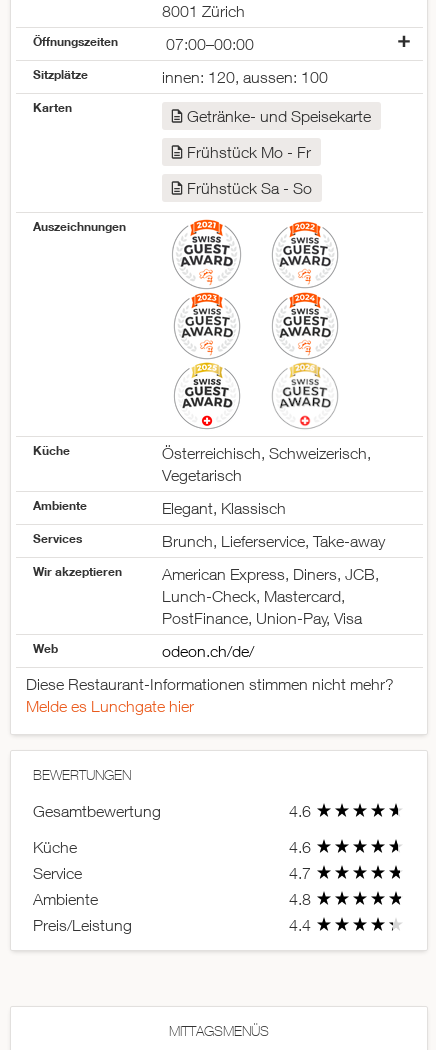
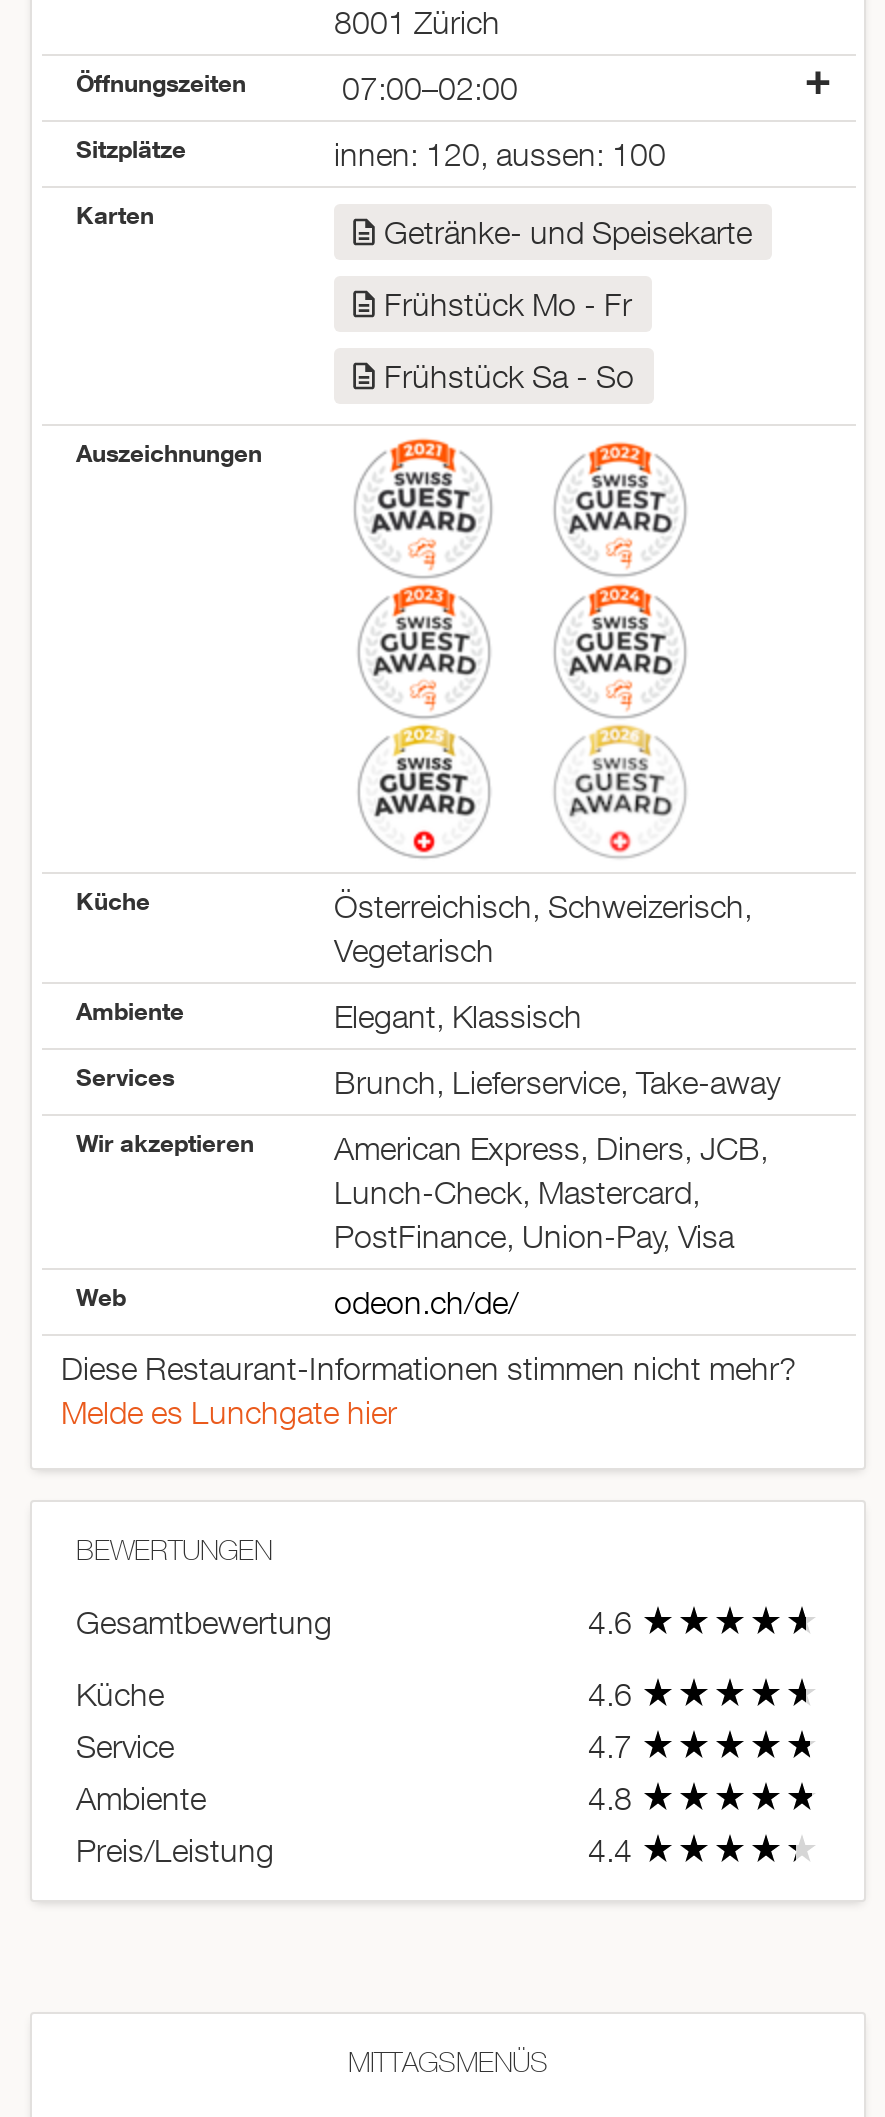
- 07:00–00:00
+ 07:00–02:00
